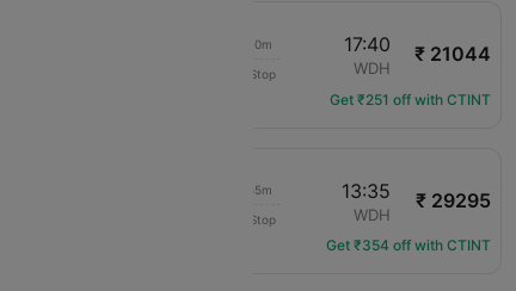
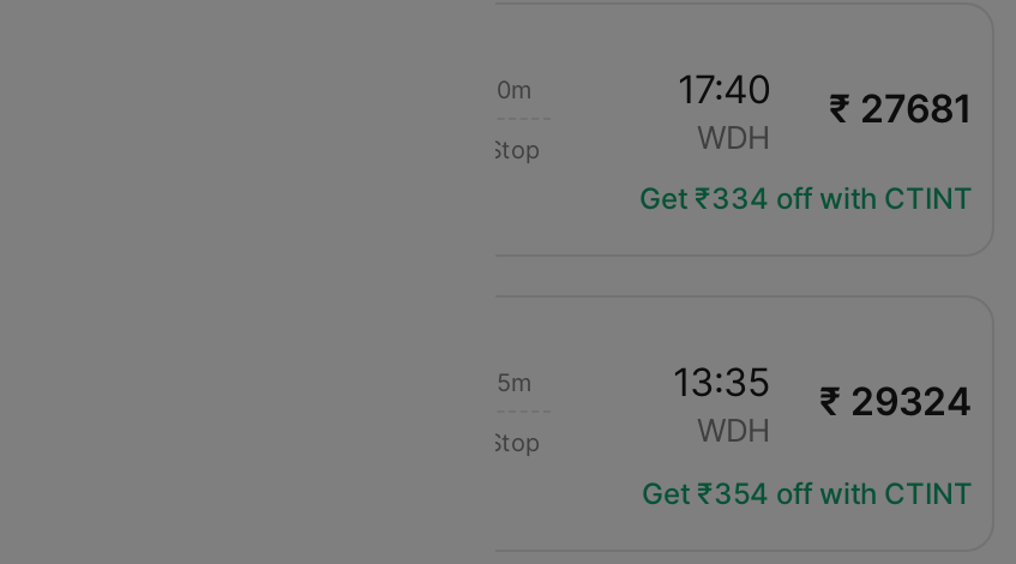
- 17:40 ₹ 21044
+ 17:40 ₹ 27681

- Get ₹251 off with CTINT
+ Get ₹334 off with CTINT

- 13:35 ₹ 29295
+ 13:35 ₹ 29324
